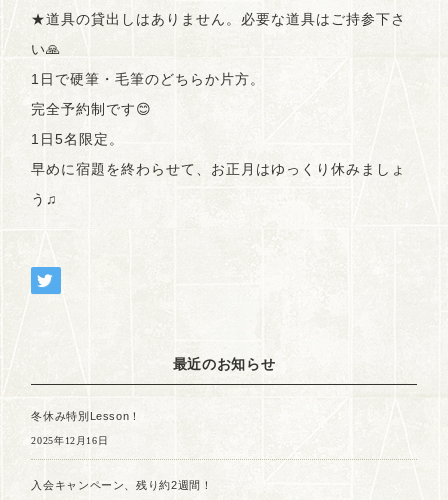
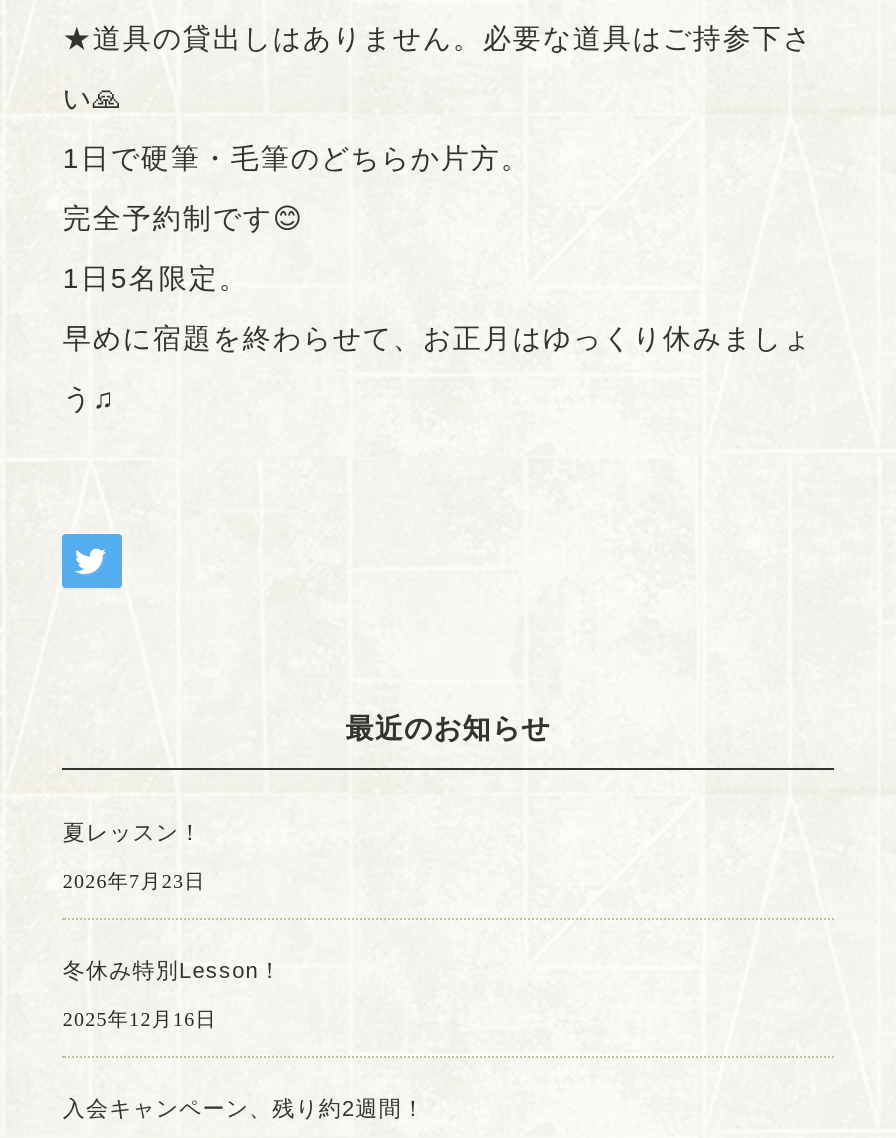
+ 夏レッスン！
+ 2026年7月23日
